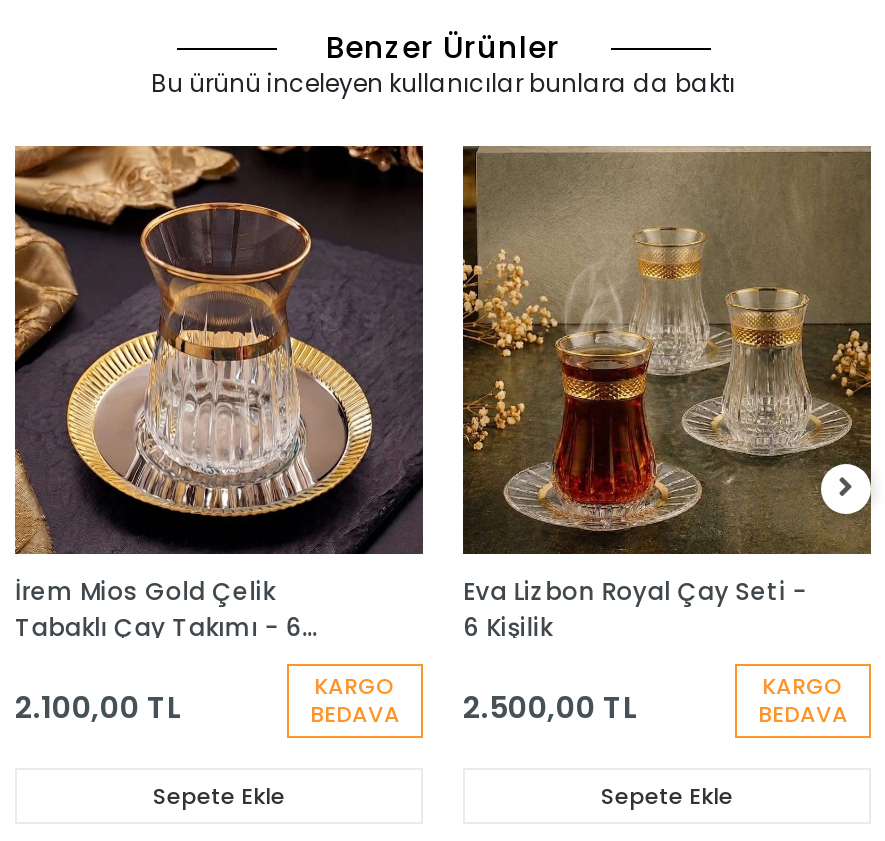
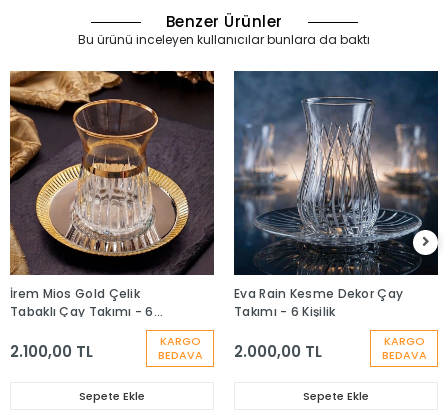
- [image]
- Eva Lizbon Royal Çay Seti -
- 6 Kişilik
+ [image]
+ Eva Rain Kesme Dekor Çay
+ Takımı - 6 Kişilik

- BEDAVA 2.500,00 TL
+ BEDAVA 2.000,00 TL
